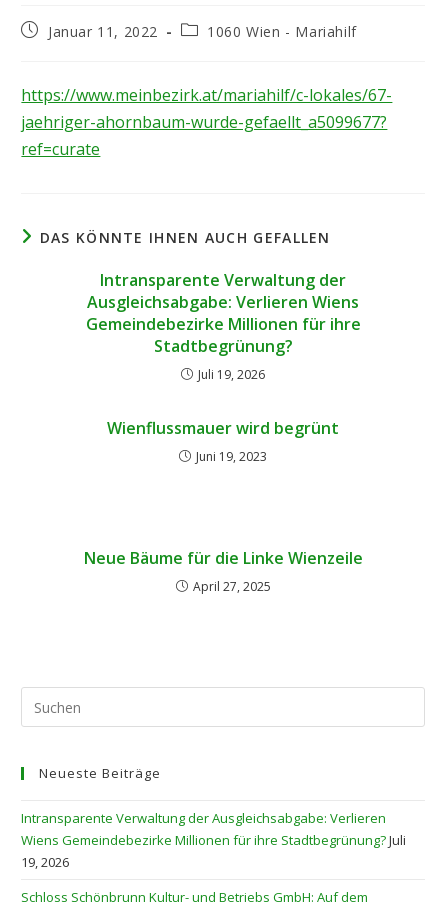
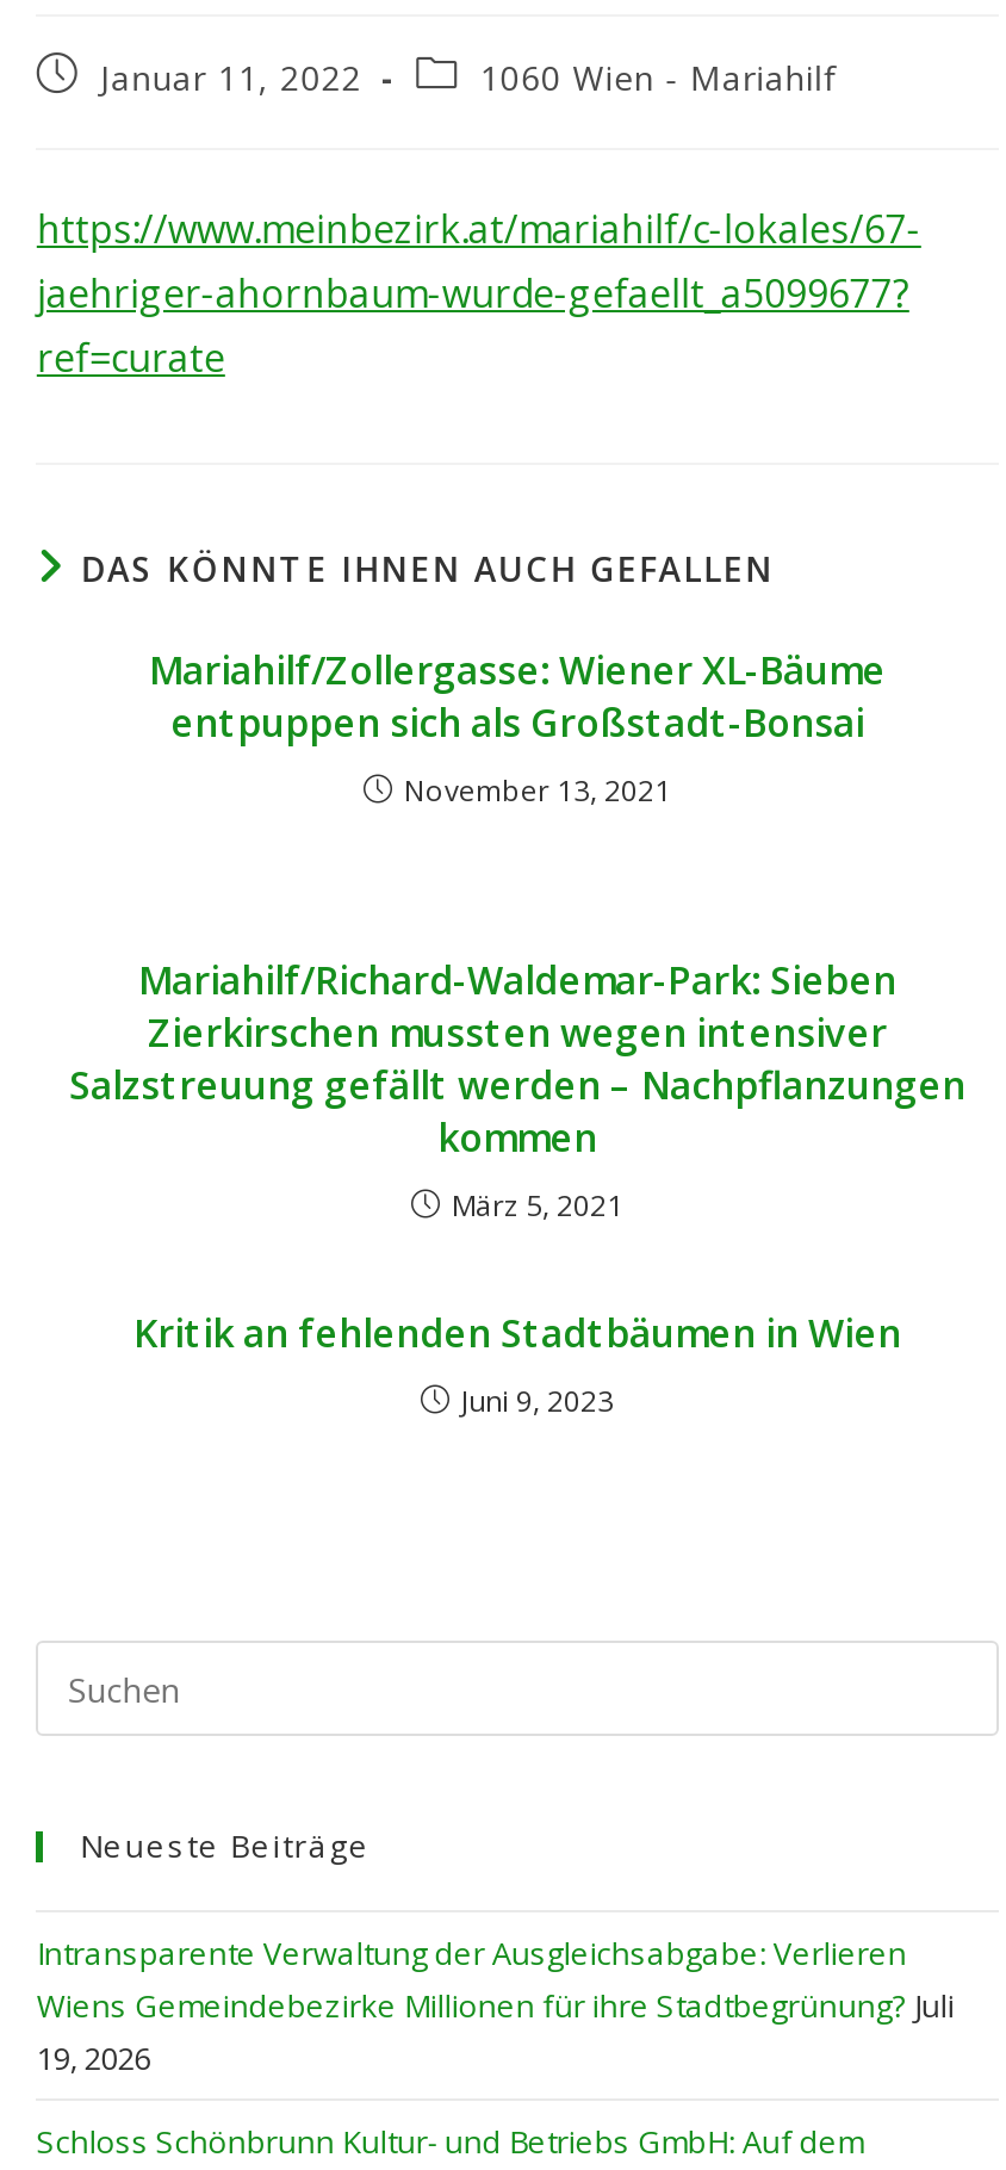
- Intransparente Verwaltung der
- Ausgleichsabgabe: Verlieren Wiens
- Gemeindebezirke Millionen für ihre
- Stadtbegrünung?
- Juli 19, 2026
+ Mariahilf/Zollergasse: Wiener XL-Bäume
+ entpuppen sich als Großstadt-Bonsai
+ November 13, 2021

- Wienflussmauer wird begrünt
- Juni 19, 2023
+ Mariahilf/Richard-Waldemar-Park: Sieben
+ Zierkirschen mussten wegen intensiver
+ Salzstreuung gefällt werden – Nachpflanzungen
+ kommen
+ März 5, 2021

- Neue Bäume für die Linke Wienzeile
- April 27, 2025
+ Kritik an fehlenden Stadtbäumen in Wien
+ Juni 9, 2023
